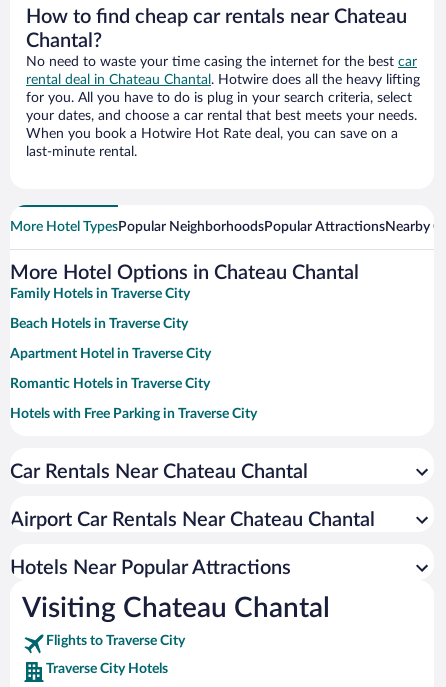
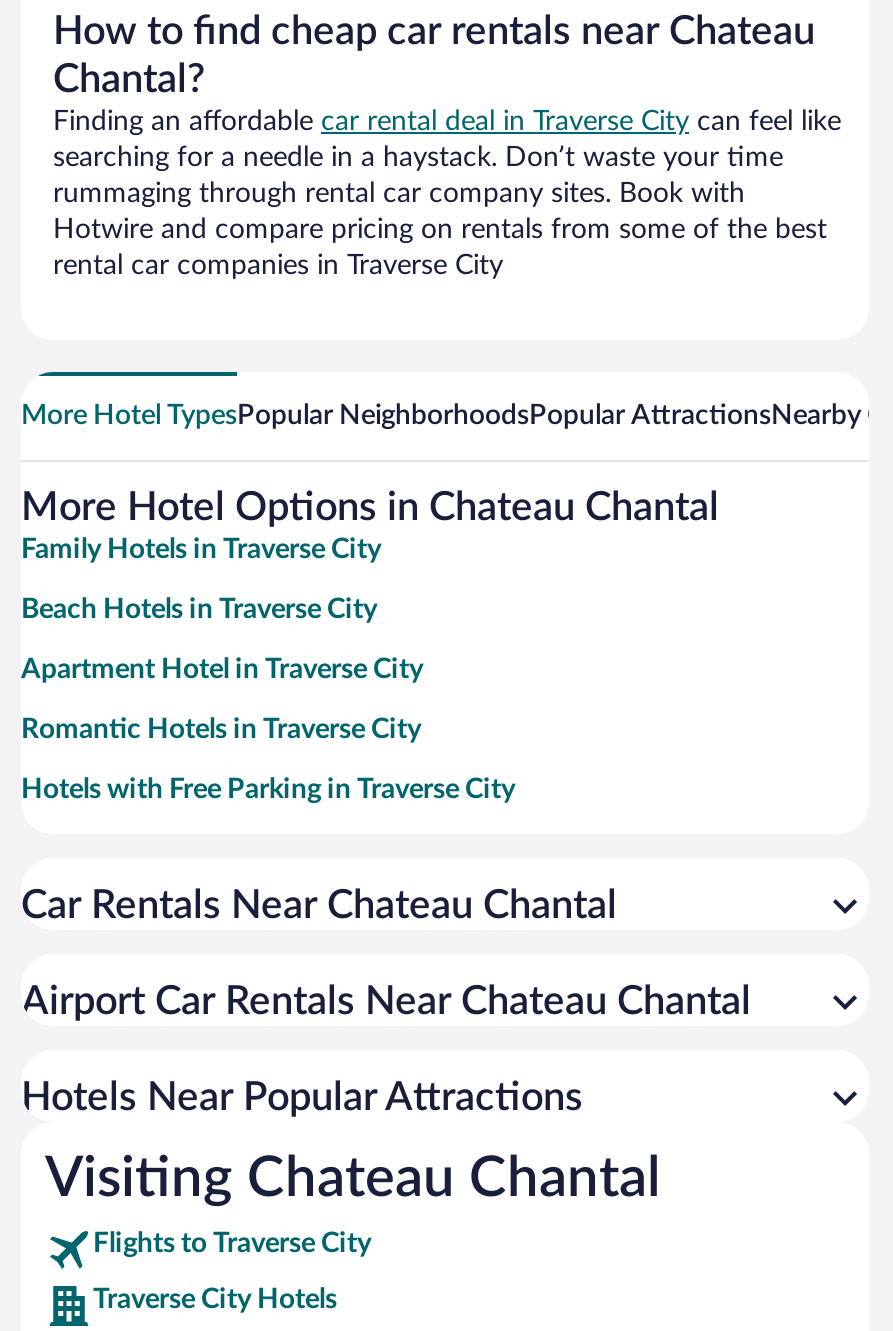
- No need to waste your time casing the internet for the best car
- rental deal in Chateau Chantal. Hotwire does all the heavy lifting
- for you. All you have to do is plug in your search criteria, select
- your dates, and choose a car rental that best meets your needs.
- When you book a Hotwire Hot Rate deal, you can save on a
- last-minute rental.
+ Finding an affordable car rental deal in Traverse City can feel like
+ searching for a needle in a haystack. Don’t waste your time
+ rummaging through rental car company sites. Book with
+ Hotwire and compare pricing on rentals from some of the best
+ rental car companies in Traverse City
